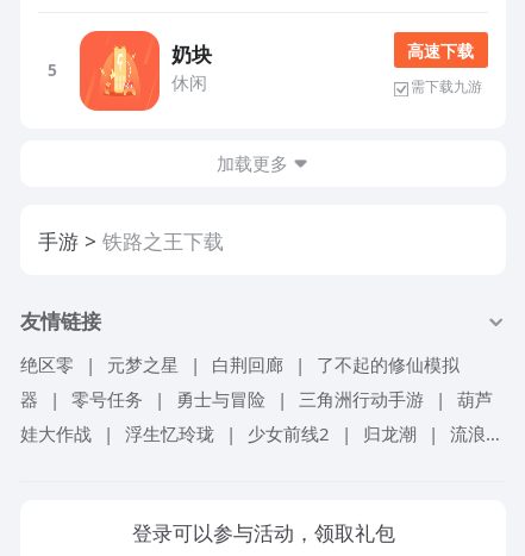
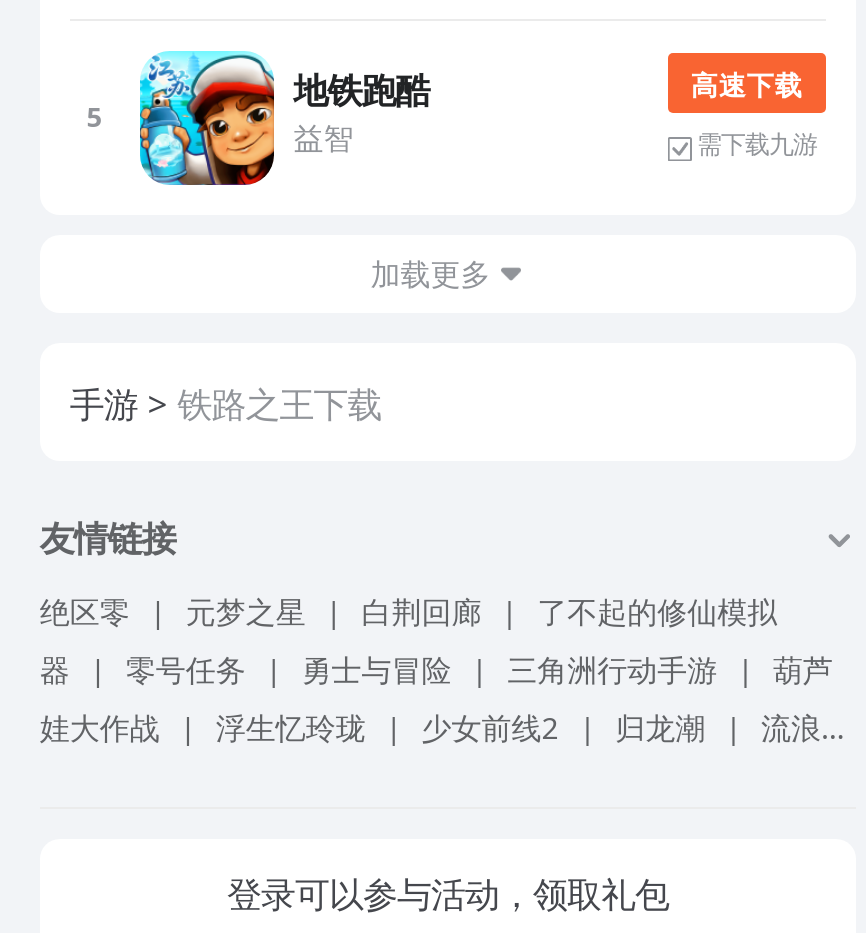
- [image]
- 奶块
- 休闲
+ [image]
+ 地铁跑酷
+ 益智
